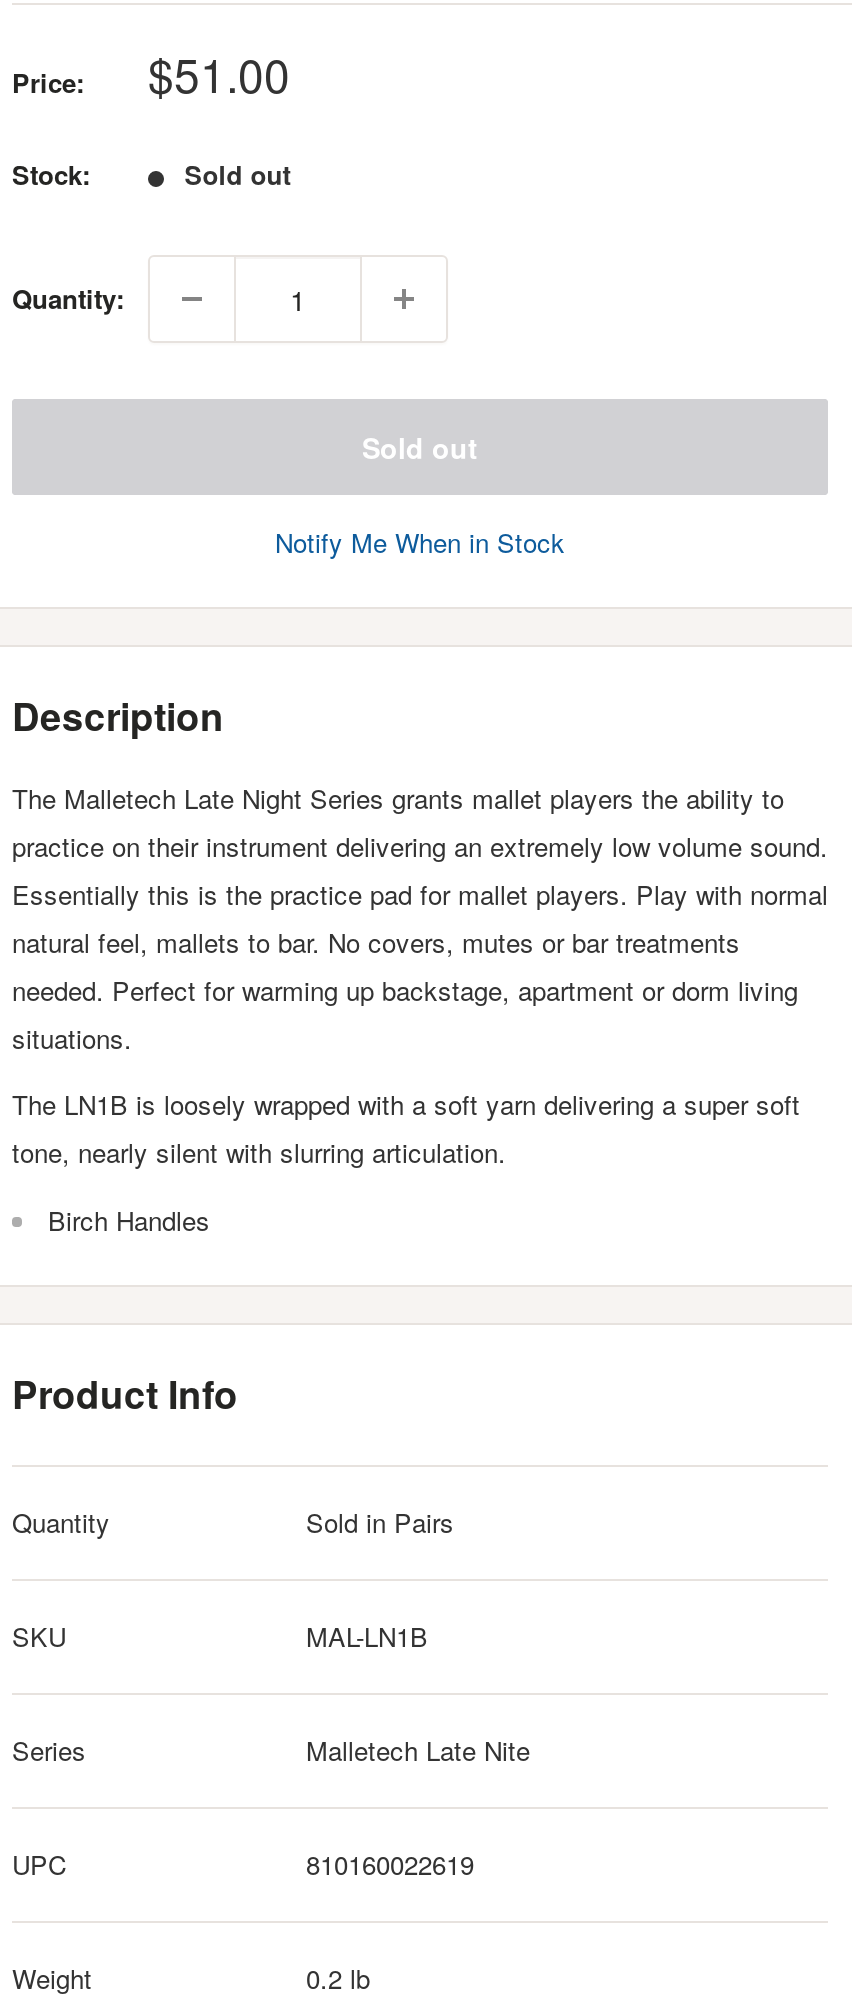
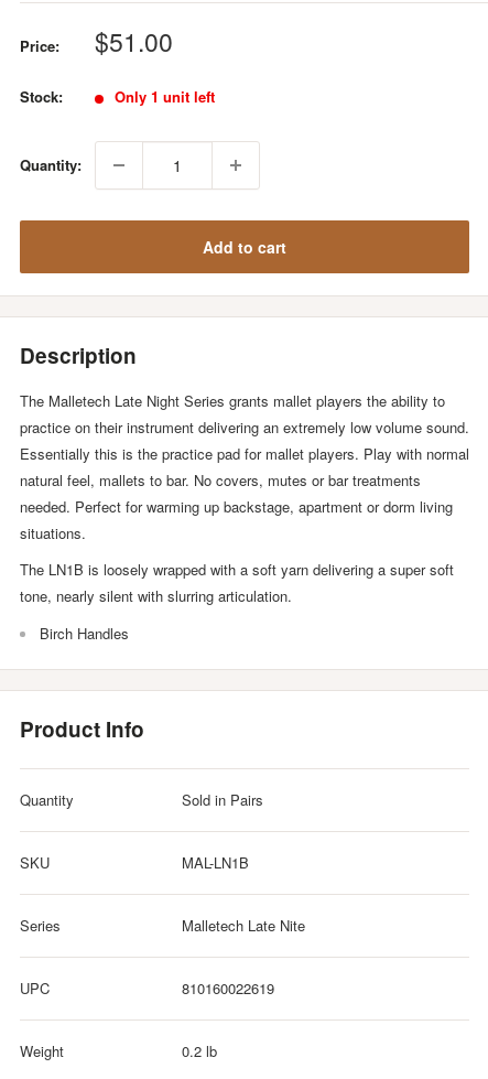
- Sold out
+ Only 1 unit left

- Sold out
- Notify Me When in Stock
+ Add to cart
